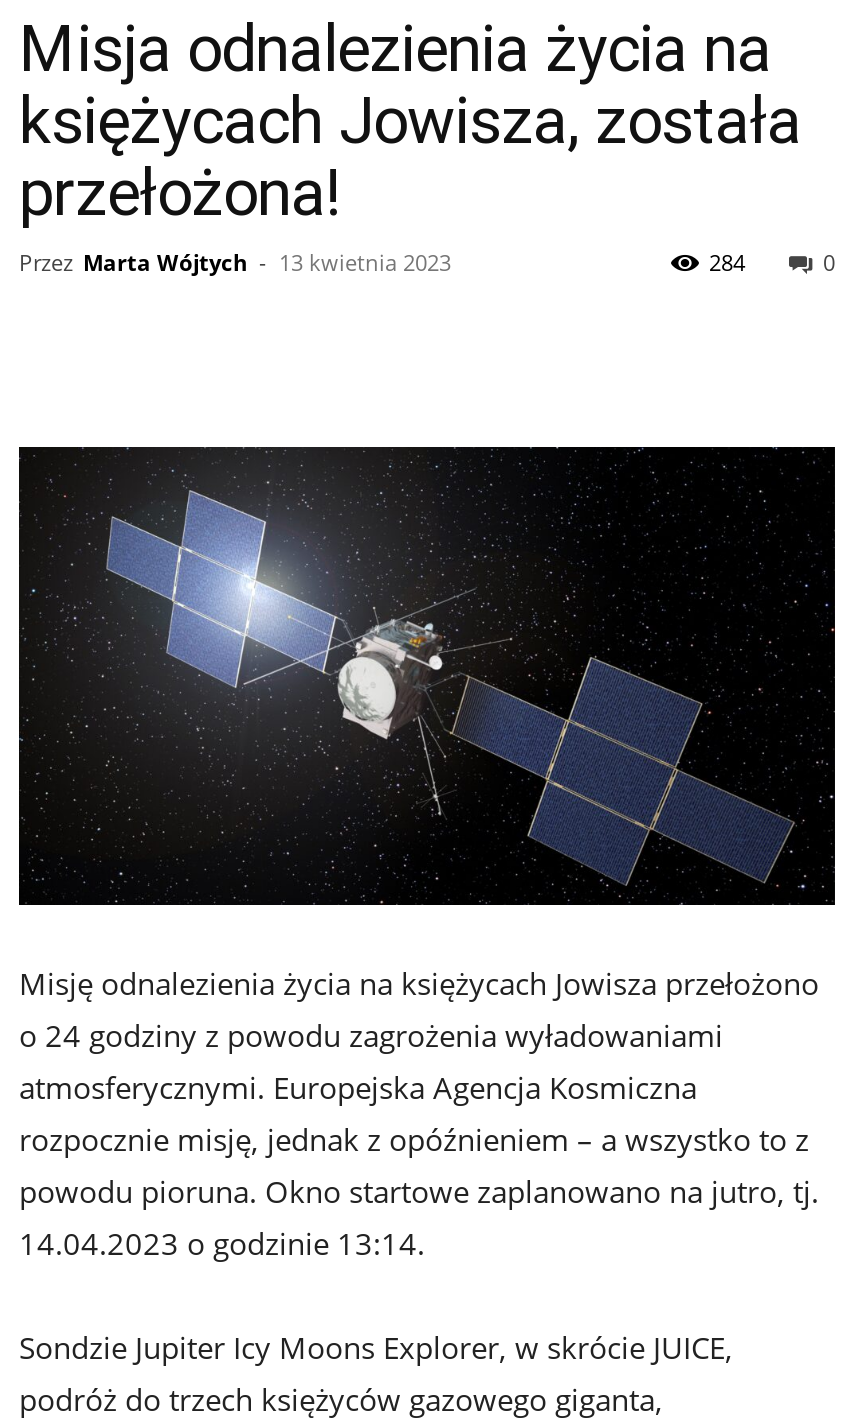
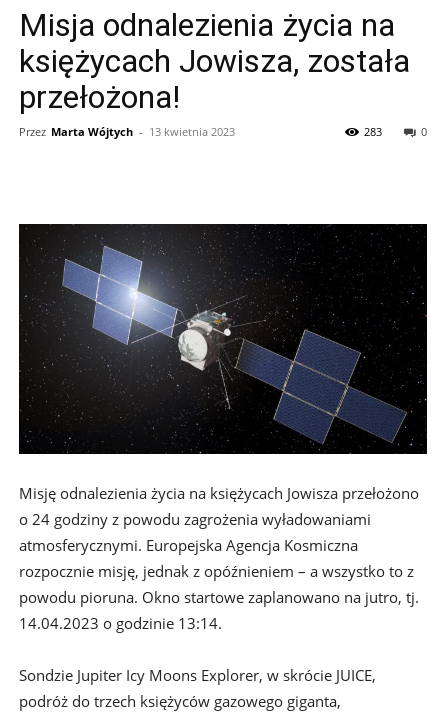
- 284
+ 283
